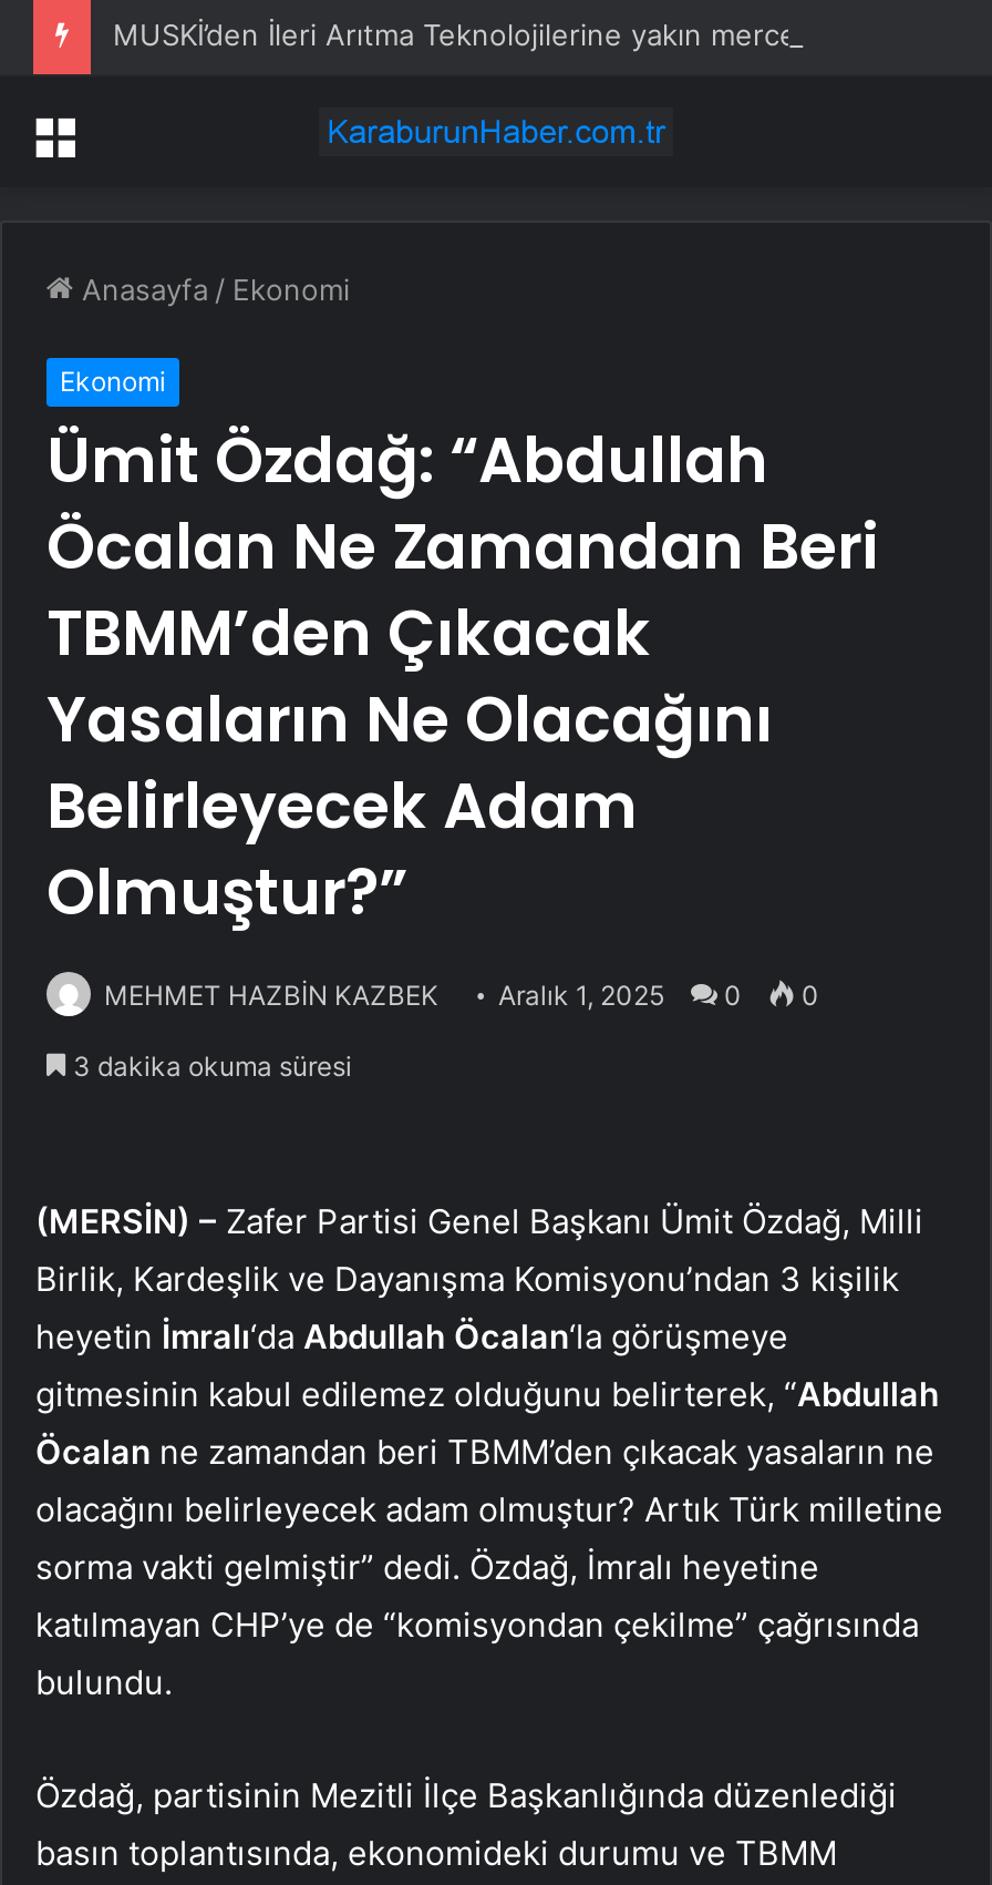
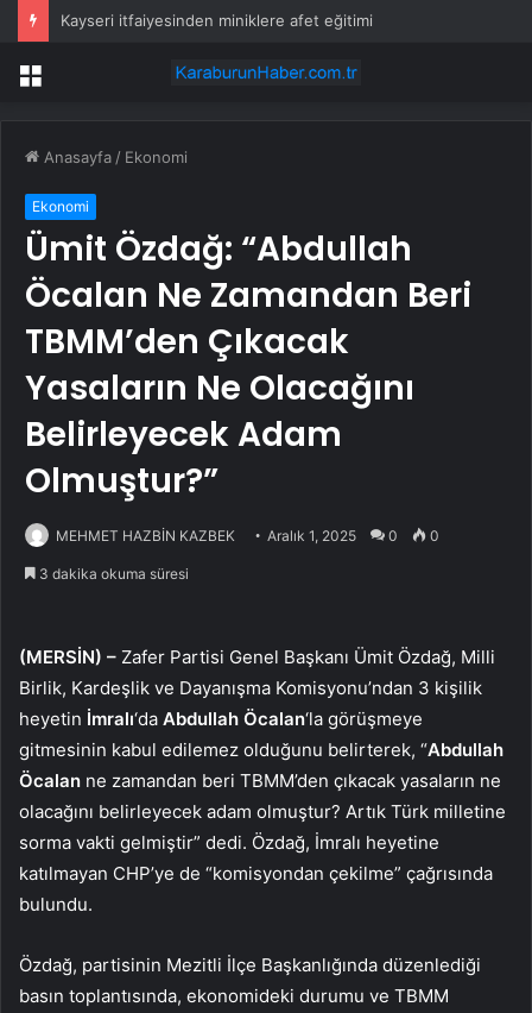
- MUSKİ’den İleri Arıtma Teknolojilerine yakın mercek
+ Kayseri itfaiyesinden miniklere afet eğitimi
